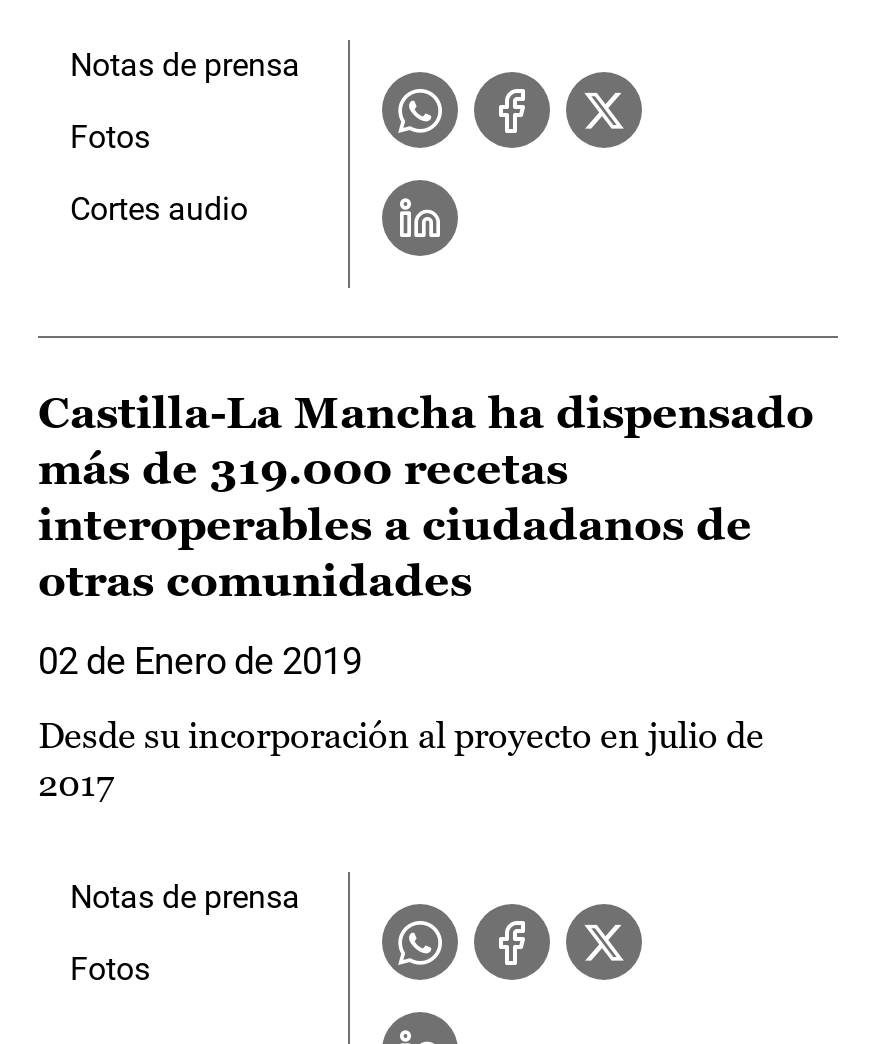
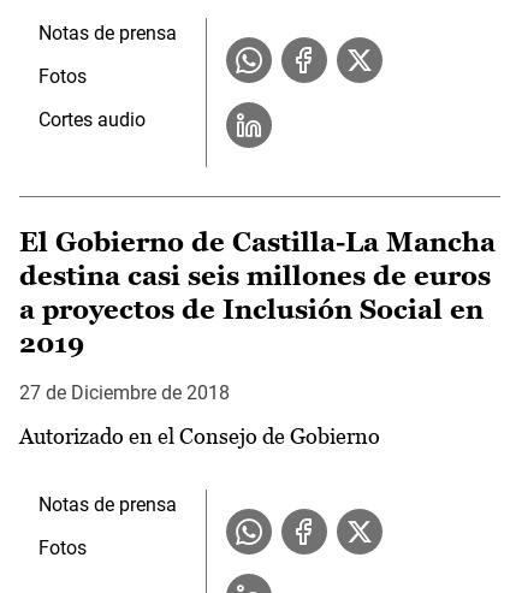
- Castilla-La Mancha ha dispensado
- más de 319.000 recetas
- interoperables a ciudadanos de
- otras comunidades
+ El Gobierno de Castilla-La Mancha
+ destina casi seis millones de euros
+ a proyectos de Inclusión Social en
+ 2019

- 02 de Enero de 2019
+ 27 de Diciembre de 2018

- Desde su incorporación al proyecto en julio de
- 2017
+ Autorizado en el Consejo de Gobierno
